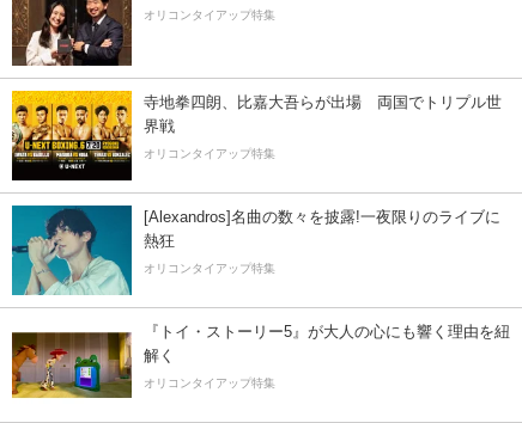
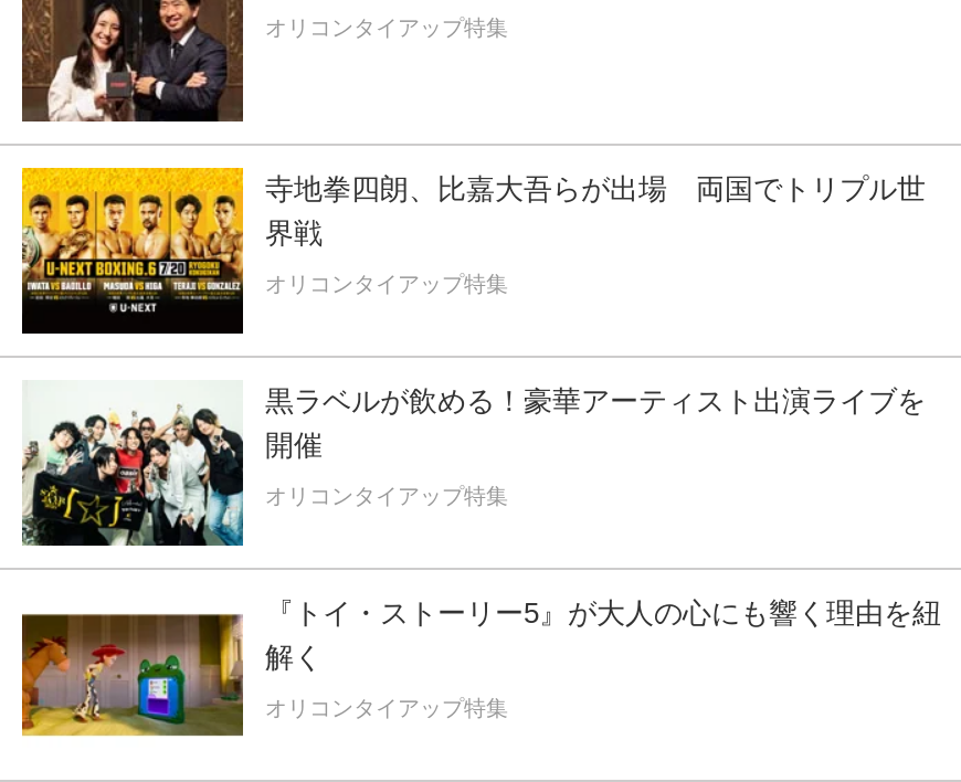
- [image]
- [Alexandros]名曲の数々を披露!一夜限りのライブに
- 熱狂
+ [image]
+ 黒ラベルが飲める！豪華アーティスト出演ライブを
+ 開催
